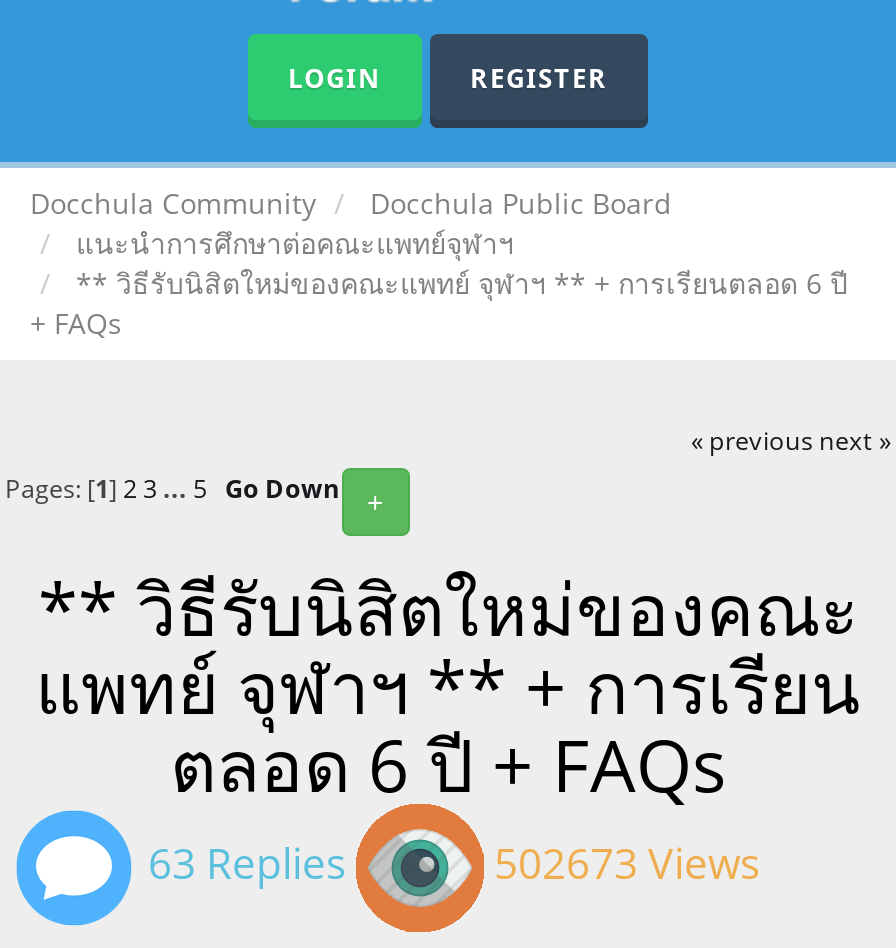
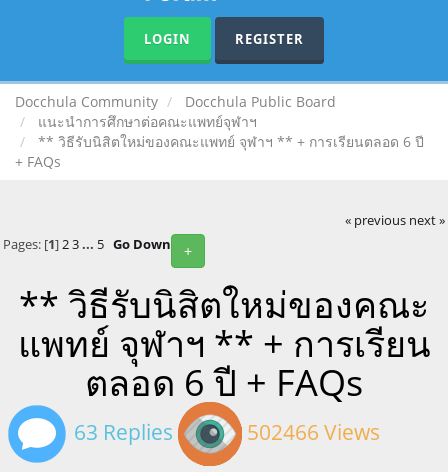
- 502673 Views
+ 502466 Views
